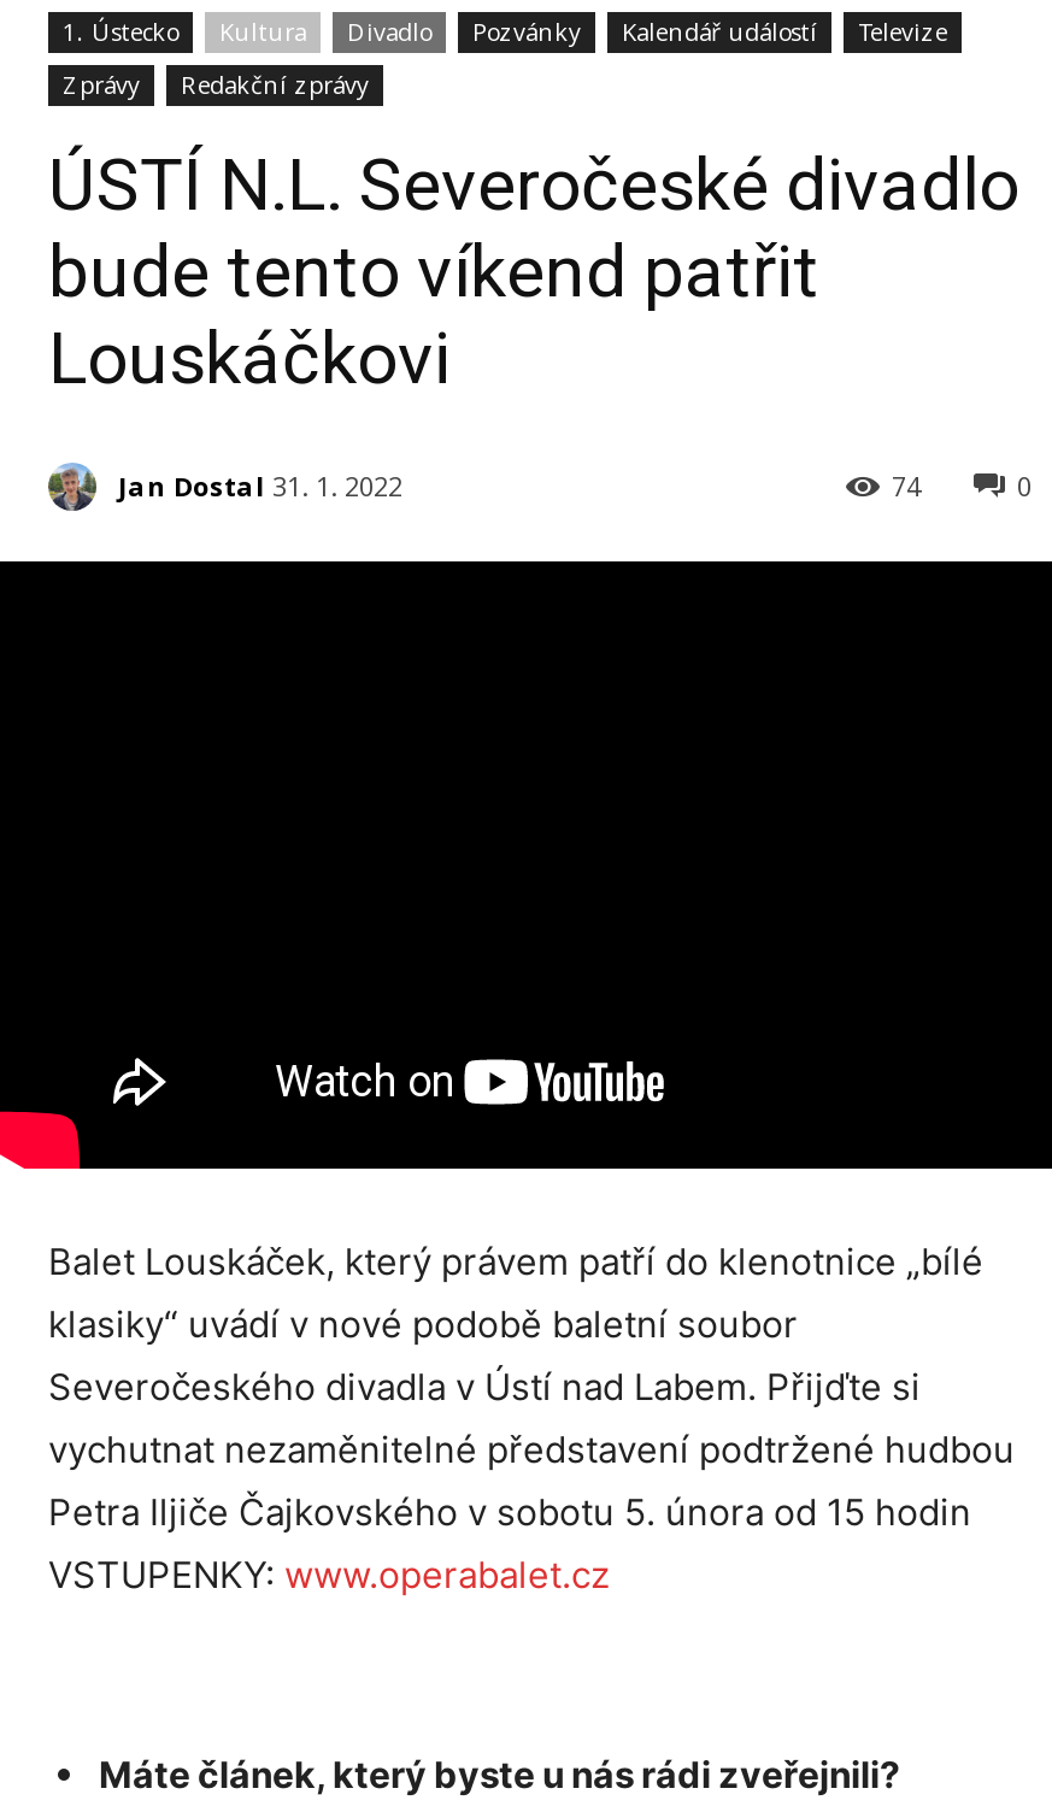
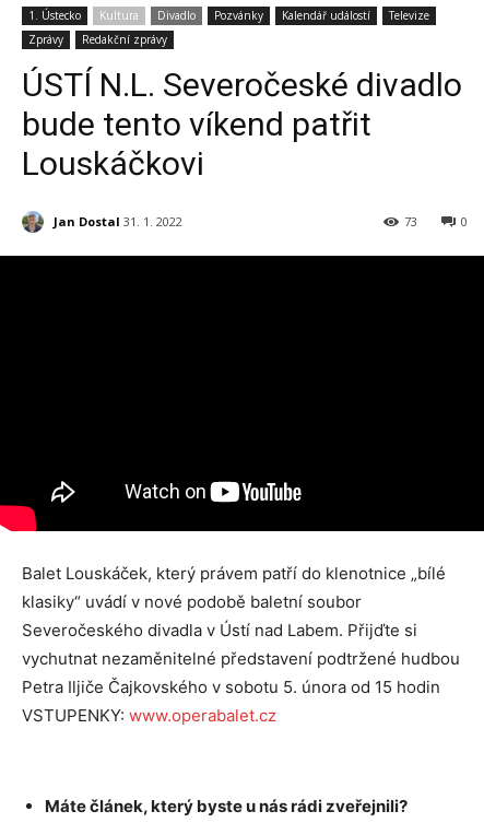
- 74
+ 73
